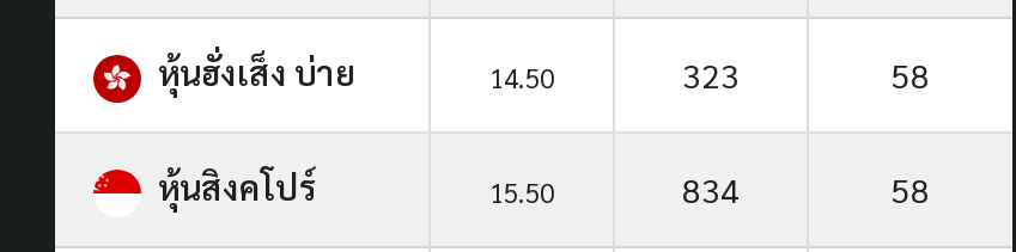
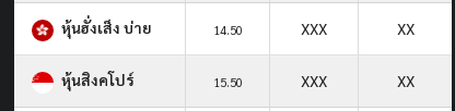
- 323
- 58
+ XXX
+ XX

- 834
- 58
+ XXX
+ XX
